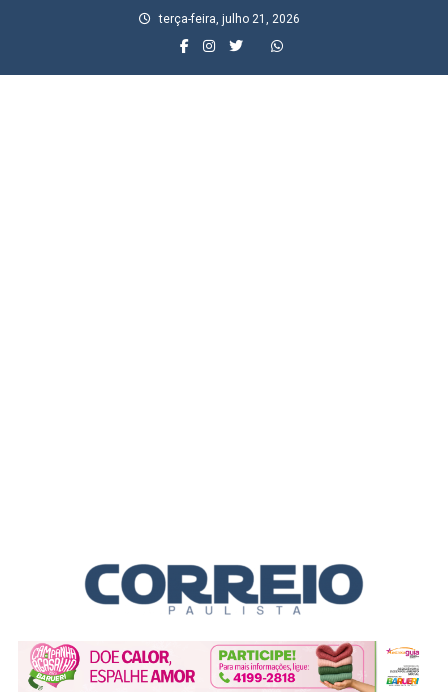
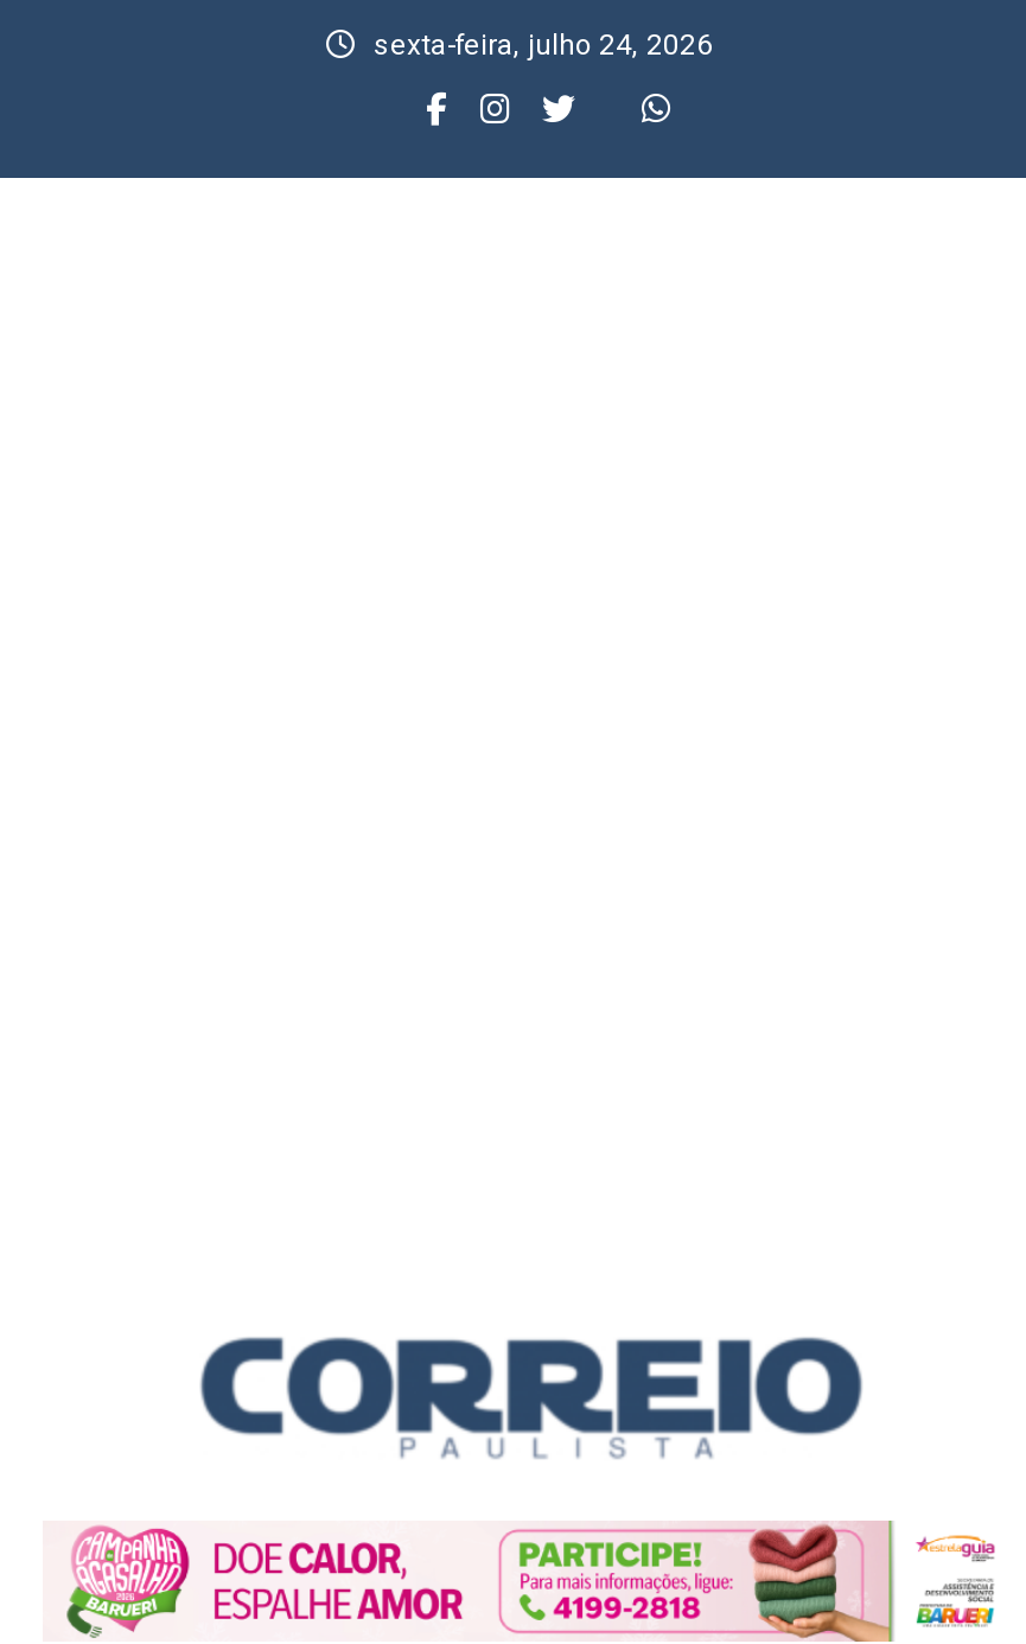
- terça-feira, julho 21, 2026
+ sexta-feira, julho 24, 2026
